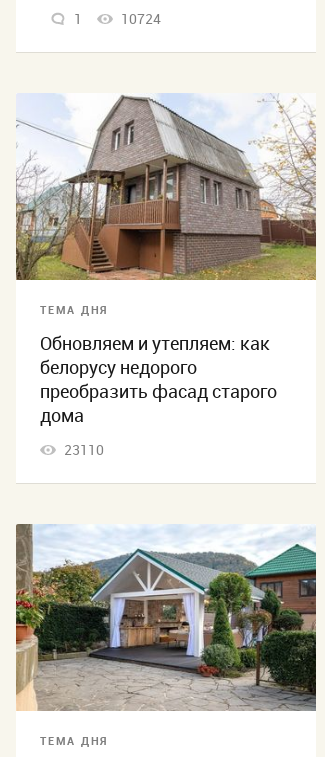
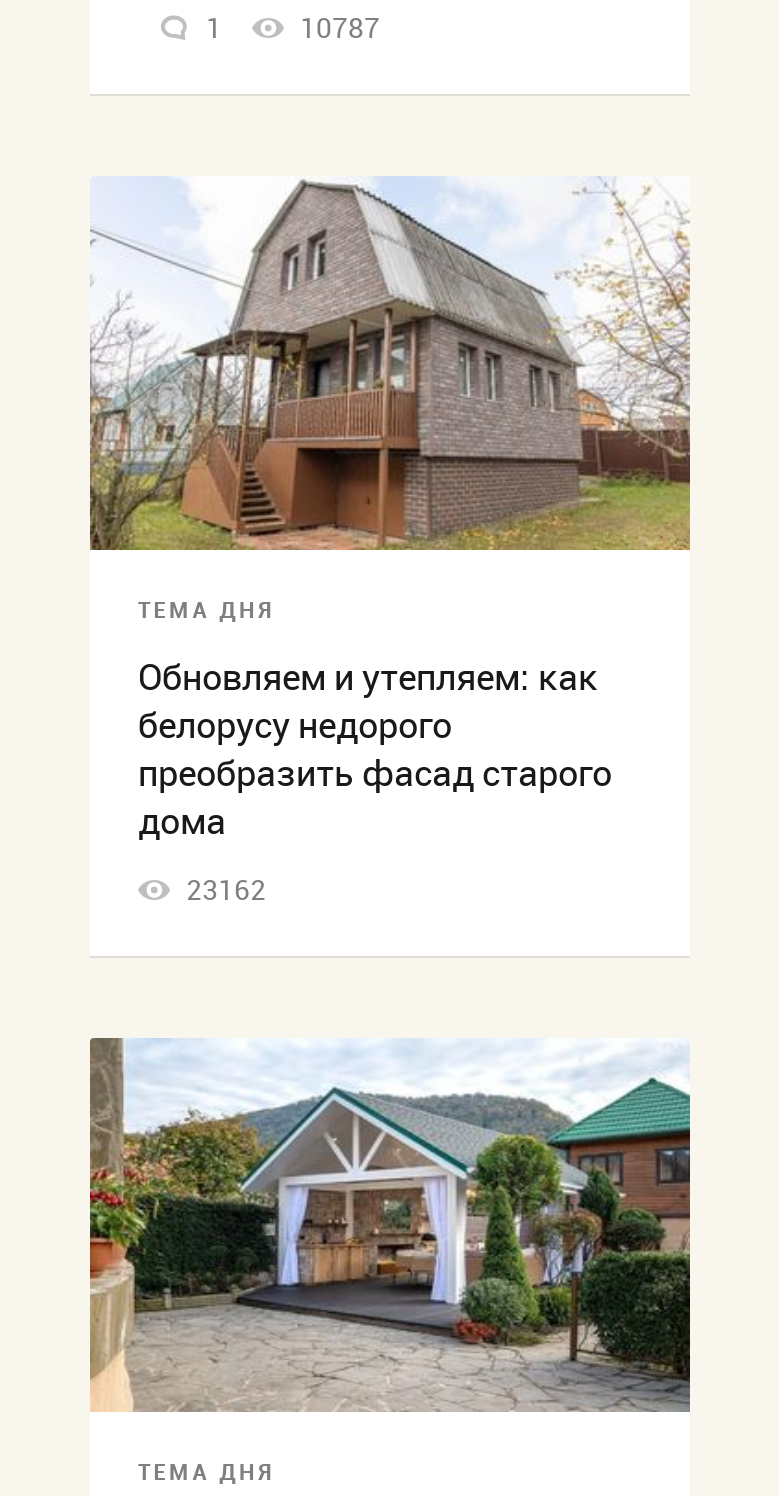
- 10724
+ 10787

- 23110
+ 23162
